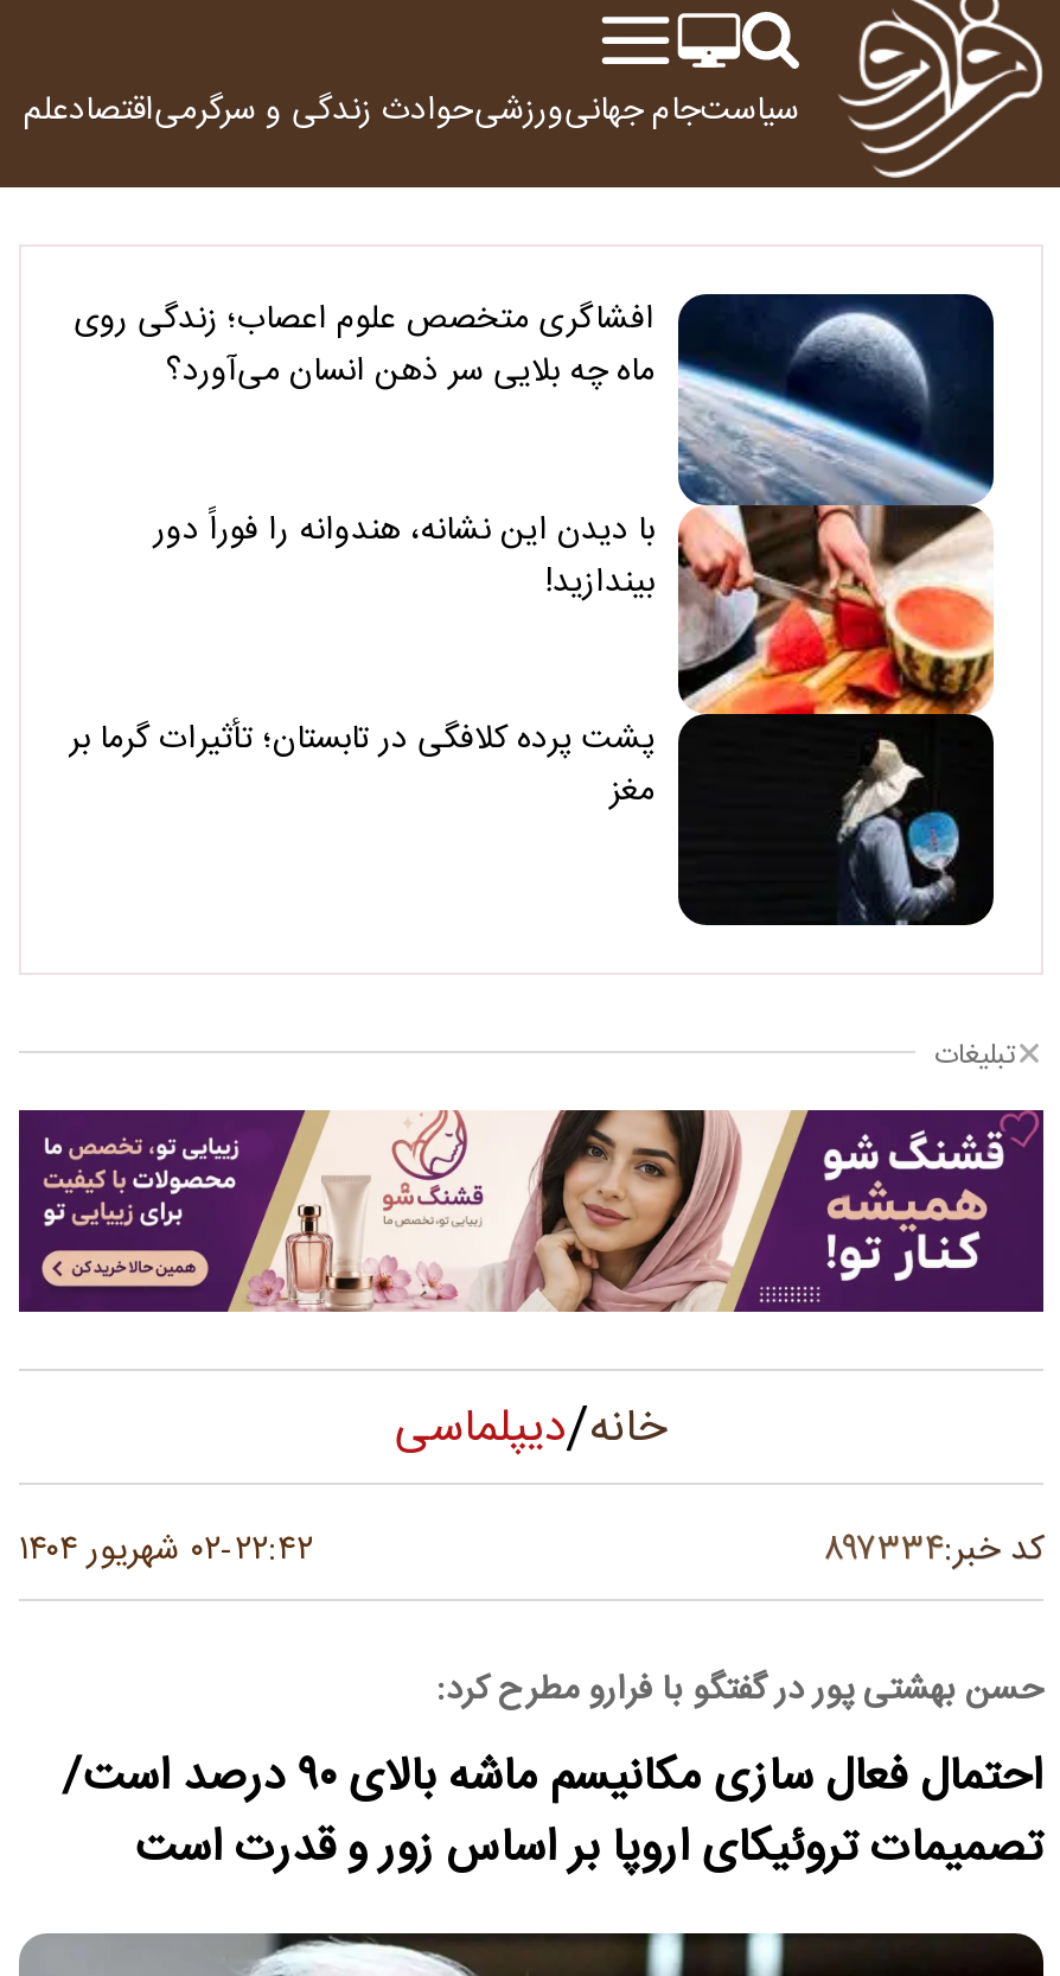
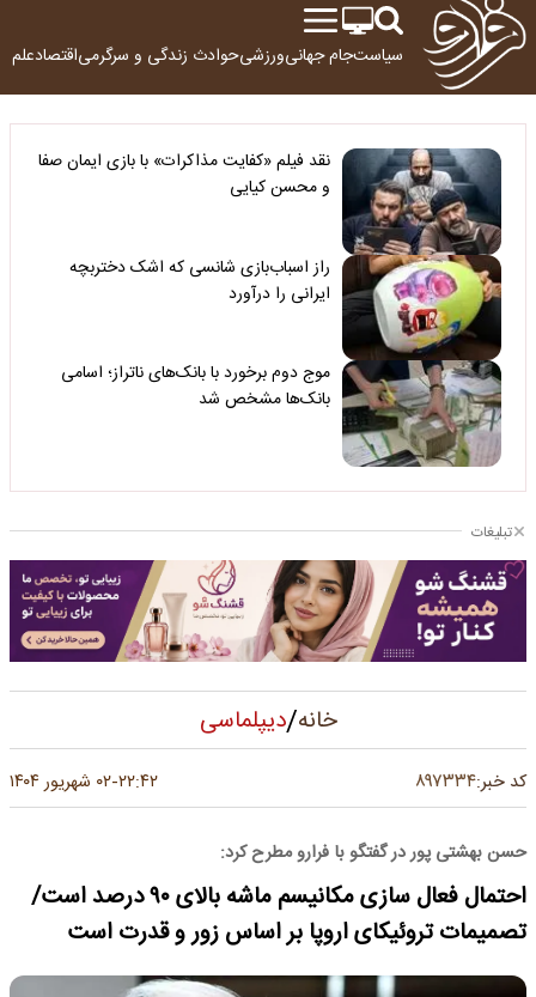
- [image]
- افشاگری متخصص علوم اعصاب؛ زندگی روی
- ماه چه بلایی سر ذهن انسان می‌آورد؟
+ [image]
+ نقد فیلم «کفایت مذاکرات» با بازی ایمان صفا
+ و محسن کیایی

- با دیدن این نشانه، هندوانه را فوراً دور
- بیندازید!
+ راز اسباب‌بازی شانسی که اشک دختربچه
+ ایرانی را درآورد

- پشت پرده کلافگی در تابستان؛ تأثیرات گرما بر
- مغز
+ موج دوم برخورد با بانک‌های ناتراز؛ اسامی
+ بانک‌ها مشخص شد
